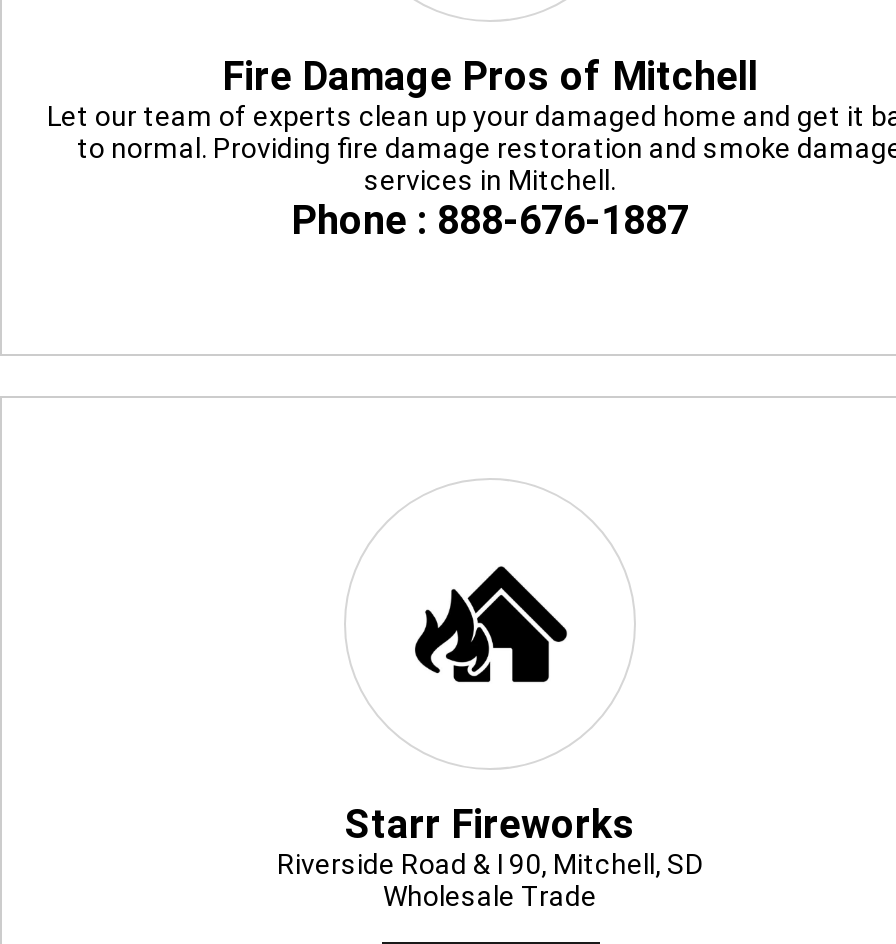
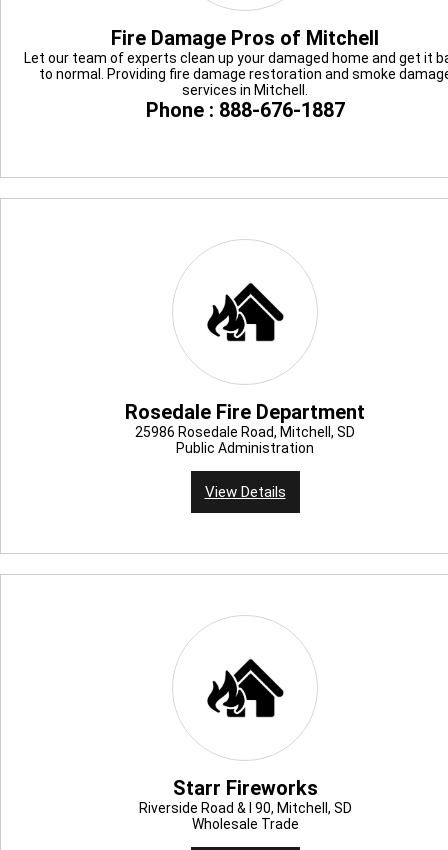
+ Rosedale Fire Department
+ 25986 Rosedale Road, Mitchell, SD
+ Public Administration
+ View Details
